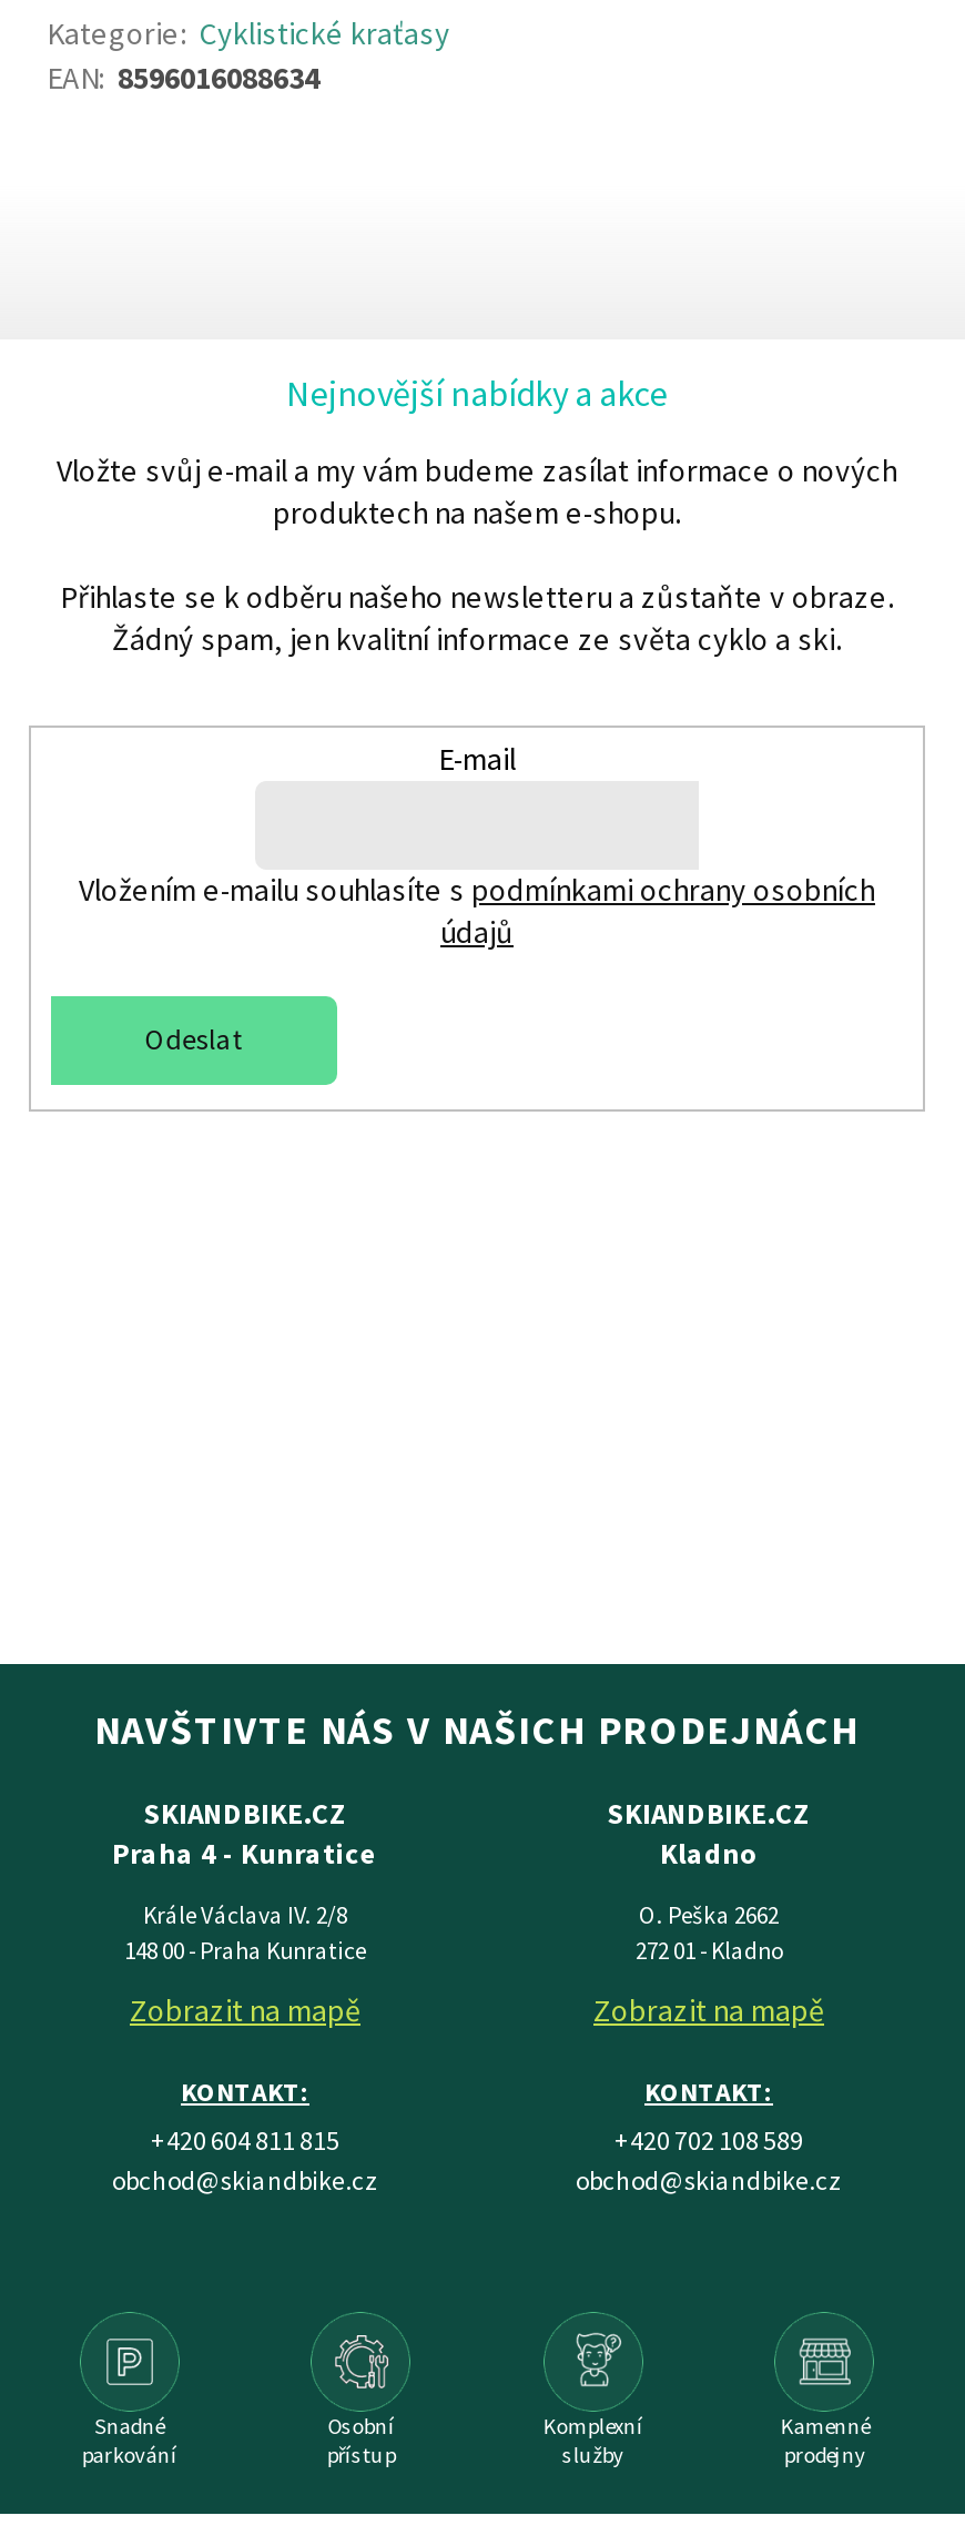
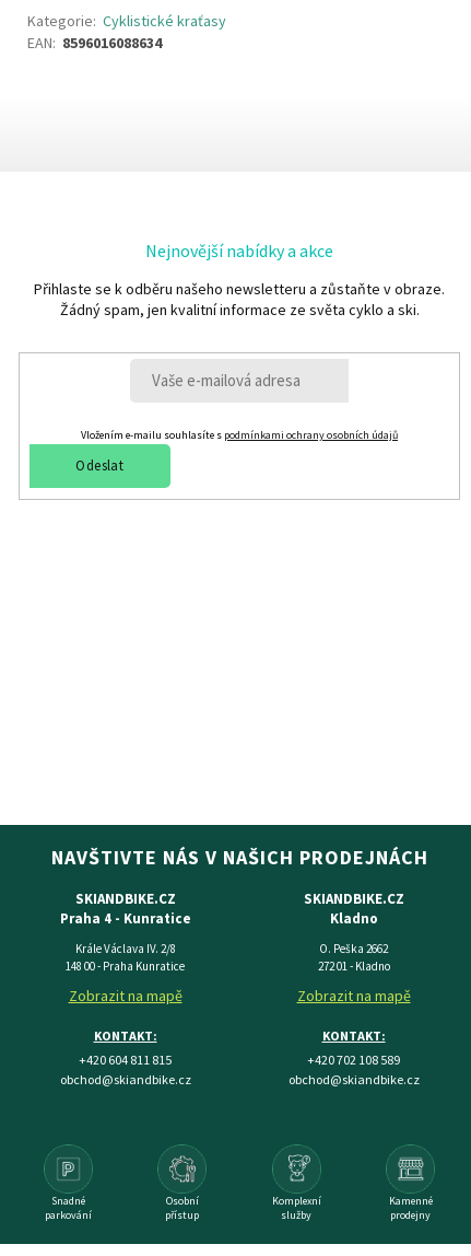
moved down: Nejnovější nabídky a akce

- Vložte svůj e-mail a my vám budeme zasílat informace o nových
- produktech na našem e-shopu.

- E-mail
- Vložením e-mailu souhlasíte s podmínkami ochrany osobních
- údajů
+ Vložením e-mailu souhlasíte s podmínkami ochrany osobních údajů

moved up: Odeslat
